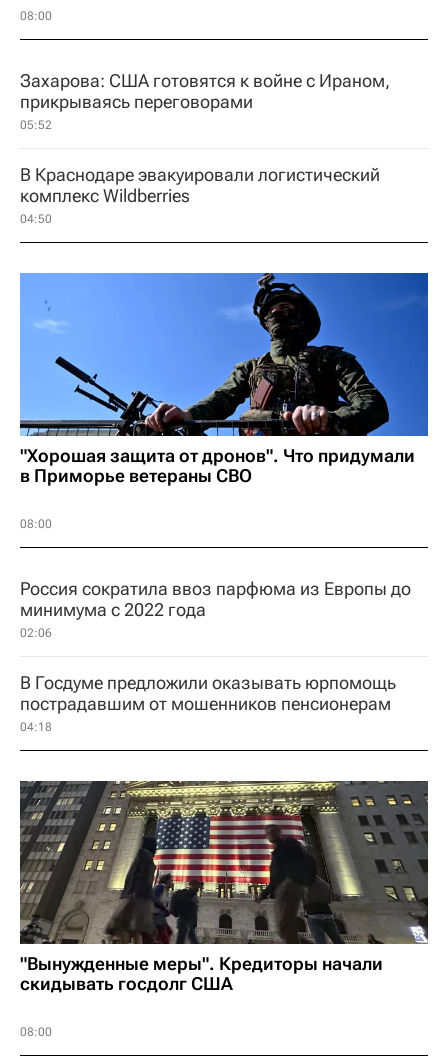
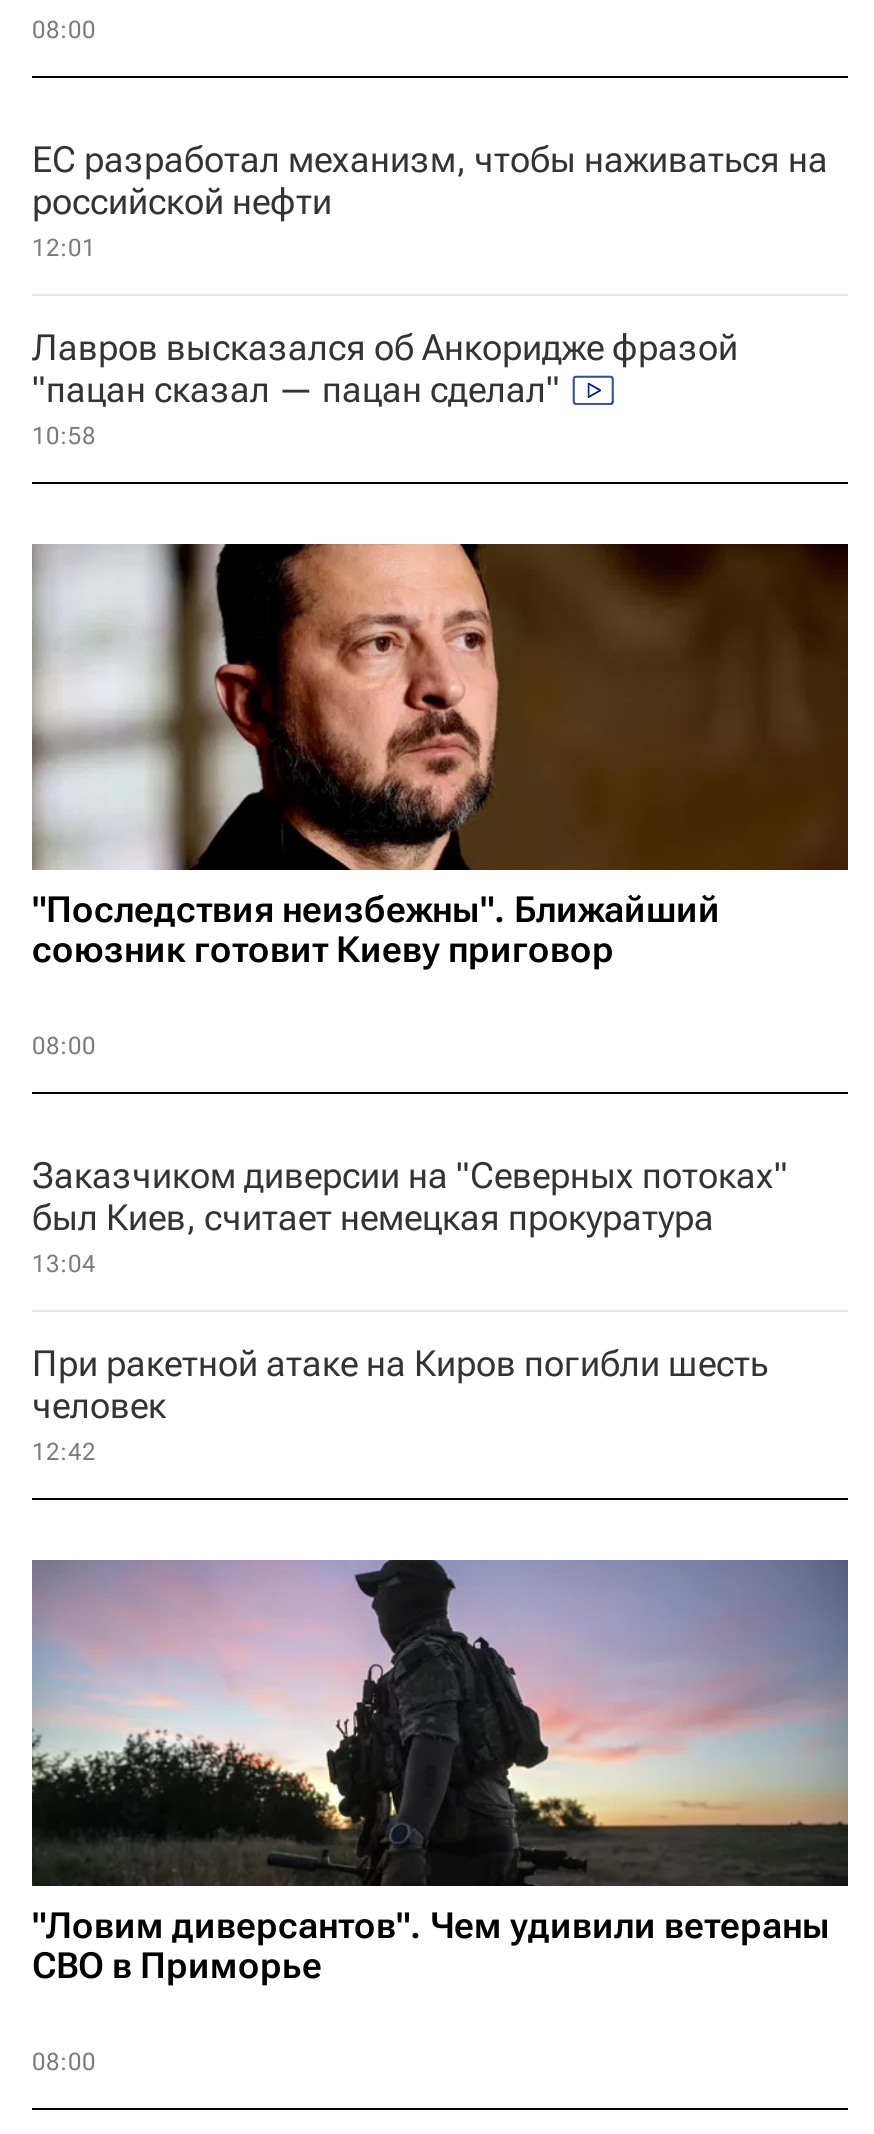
- Захарова: США готовятся к войне с Ираном,
- прикрываясь переговорами
- 05:52
+ ЕС разработал механизм, чтобы наживаться на
+ российской нефти
+ 12:01

- В Краснодаре эвакуировали логистический
- комплекс Wildberries
- 04:50
+ Лавров высказался об Анкоридже фразой
+ "пацан сказал — пацан сделал"
+ 10:58

- [image]
- "Хорошая защита от дронов". Что придумали
- в Приморье ветераны СВО
+ [image]
+ "Последствия неизбежны". Ближайший
+ союзник готовит Киеву приговор

- Россия сократила ввоз парфюма из Европы до
- минимума с 2022 года
- 02:06
+ Заказчиком диверсии на "Северных потоках"
+ был Киев, считает немецкая прокуратура
+ 13:04

- В Госдуме предложили оказывать юрпомощь
- пострадавшим от мошенников пенсионерам
- 04:18
+ При ракетной атаке на Киров погибли шесть
+ человек
+ 12:42

- [image]
- "Вынужденные меры". Кредиторы начали
- скидывать госдолг США
+ [image]
+ "Ловим диверсантов". Чем удивили ветераны
+ СВО в Приморье
